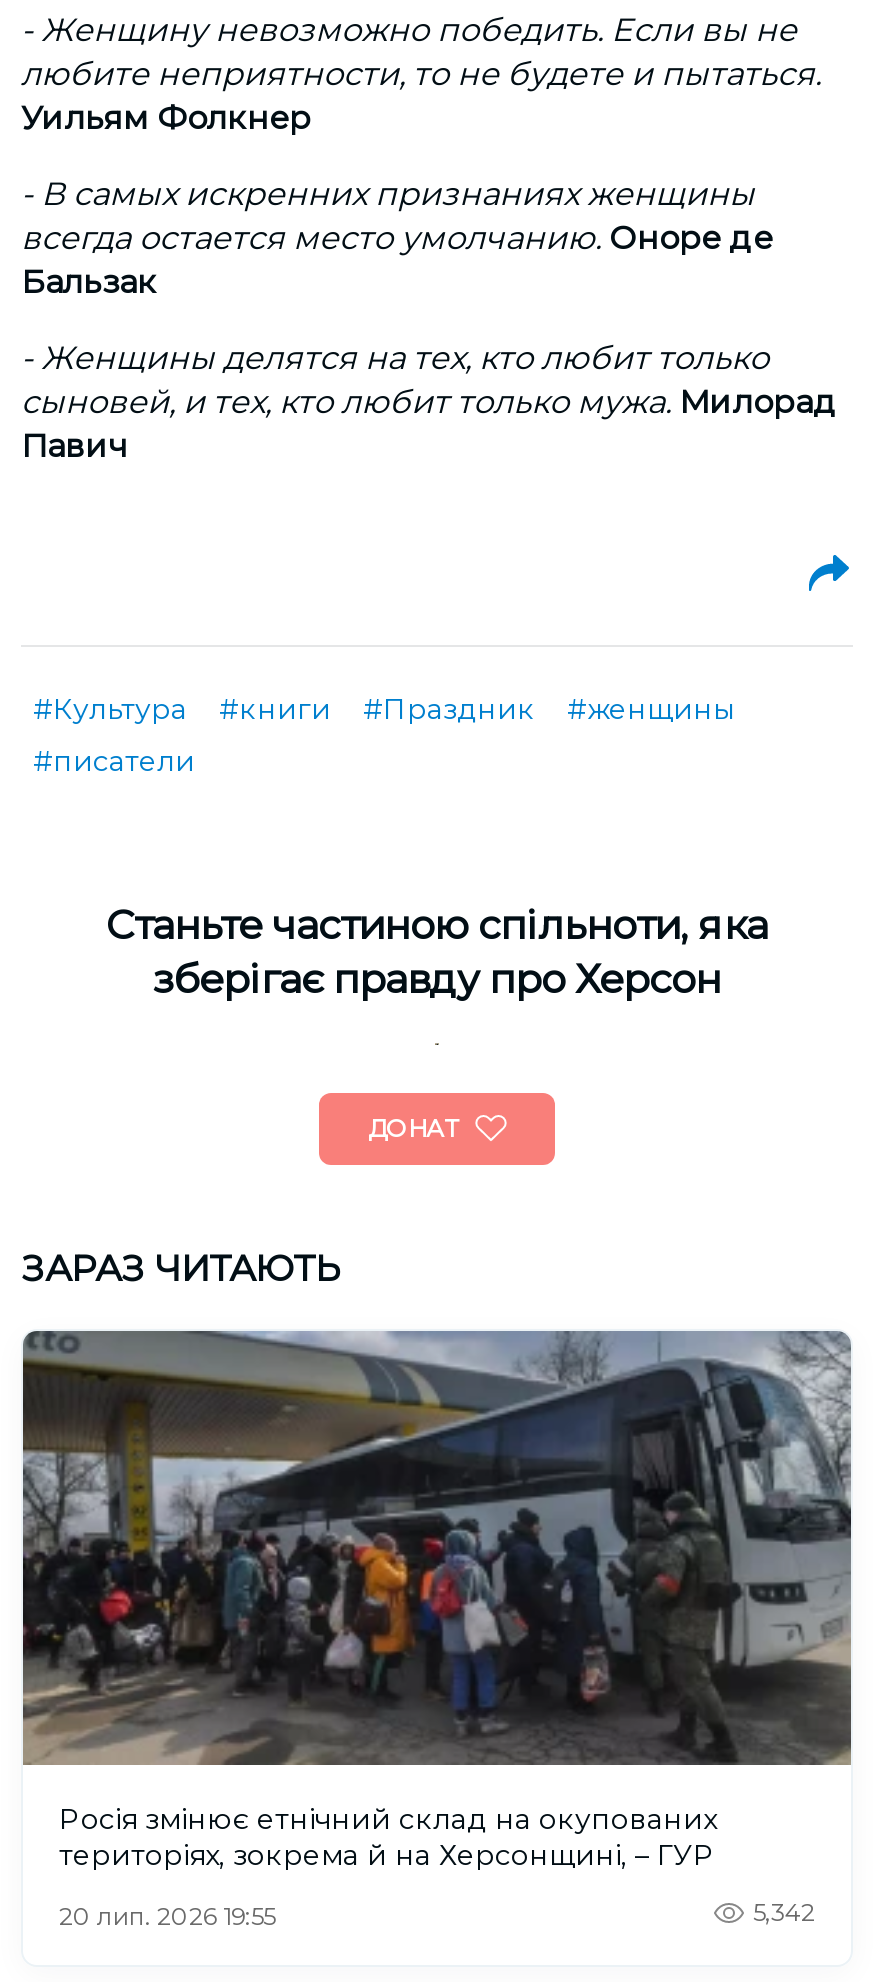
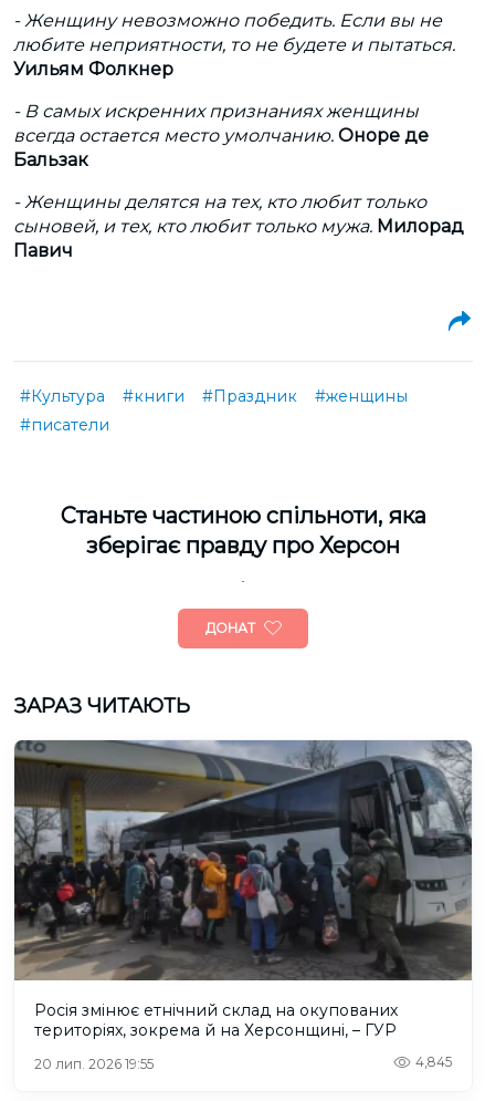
- 5,342
+ 4,845
